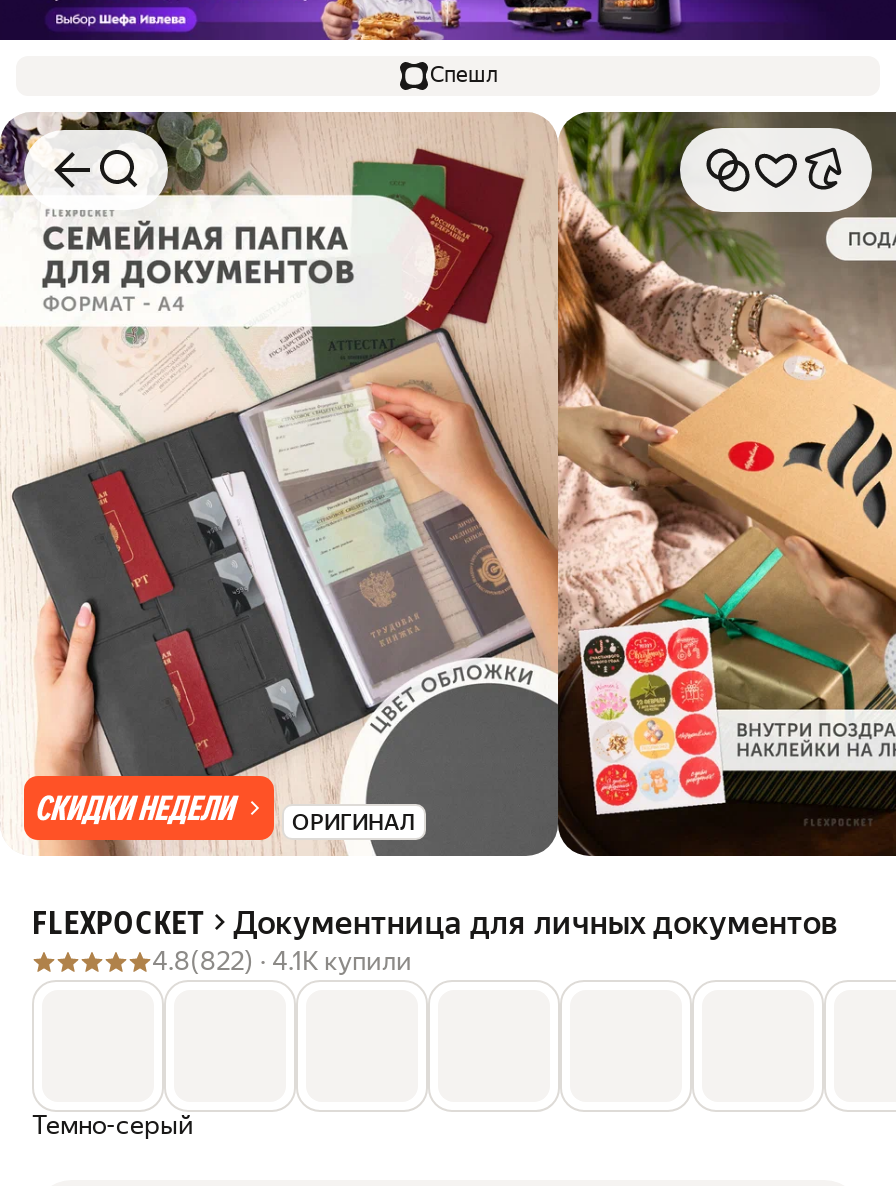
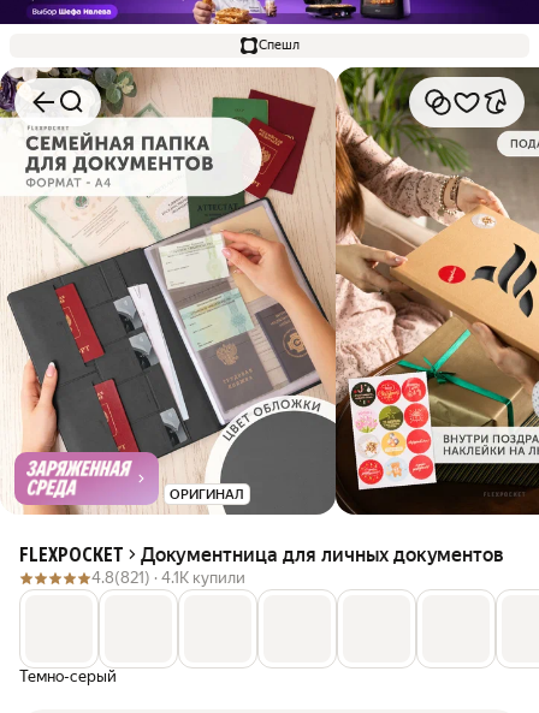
- [image]
+ [image]

- 4.8(822) · 4.1K купили
+ 4.8(821) · 4.1K купили
